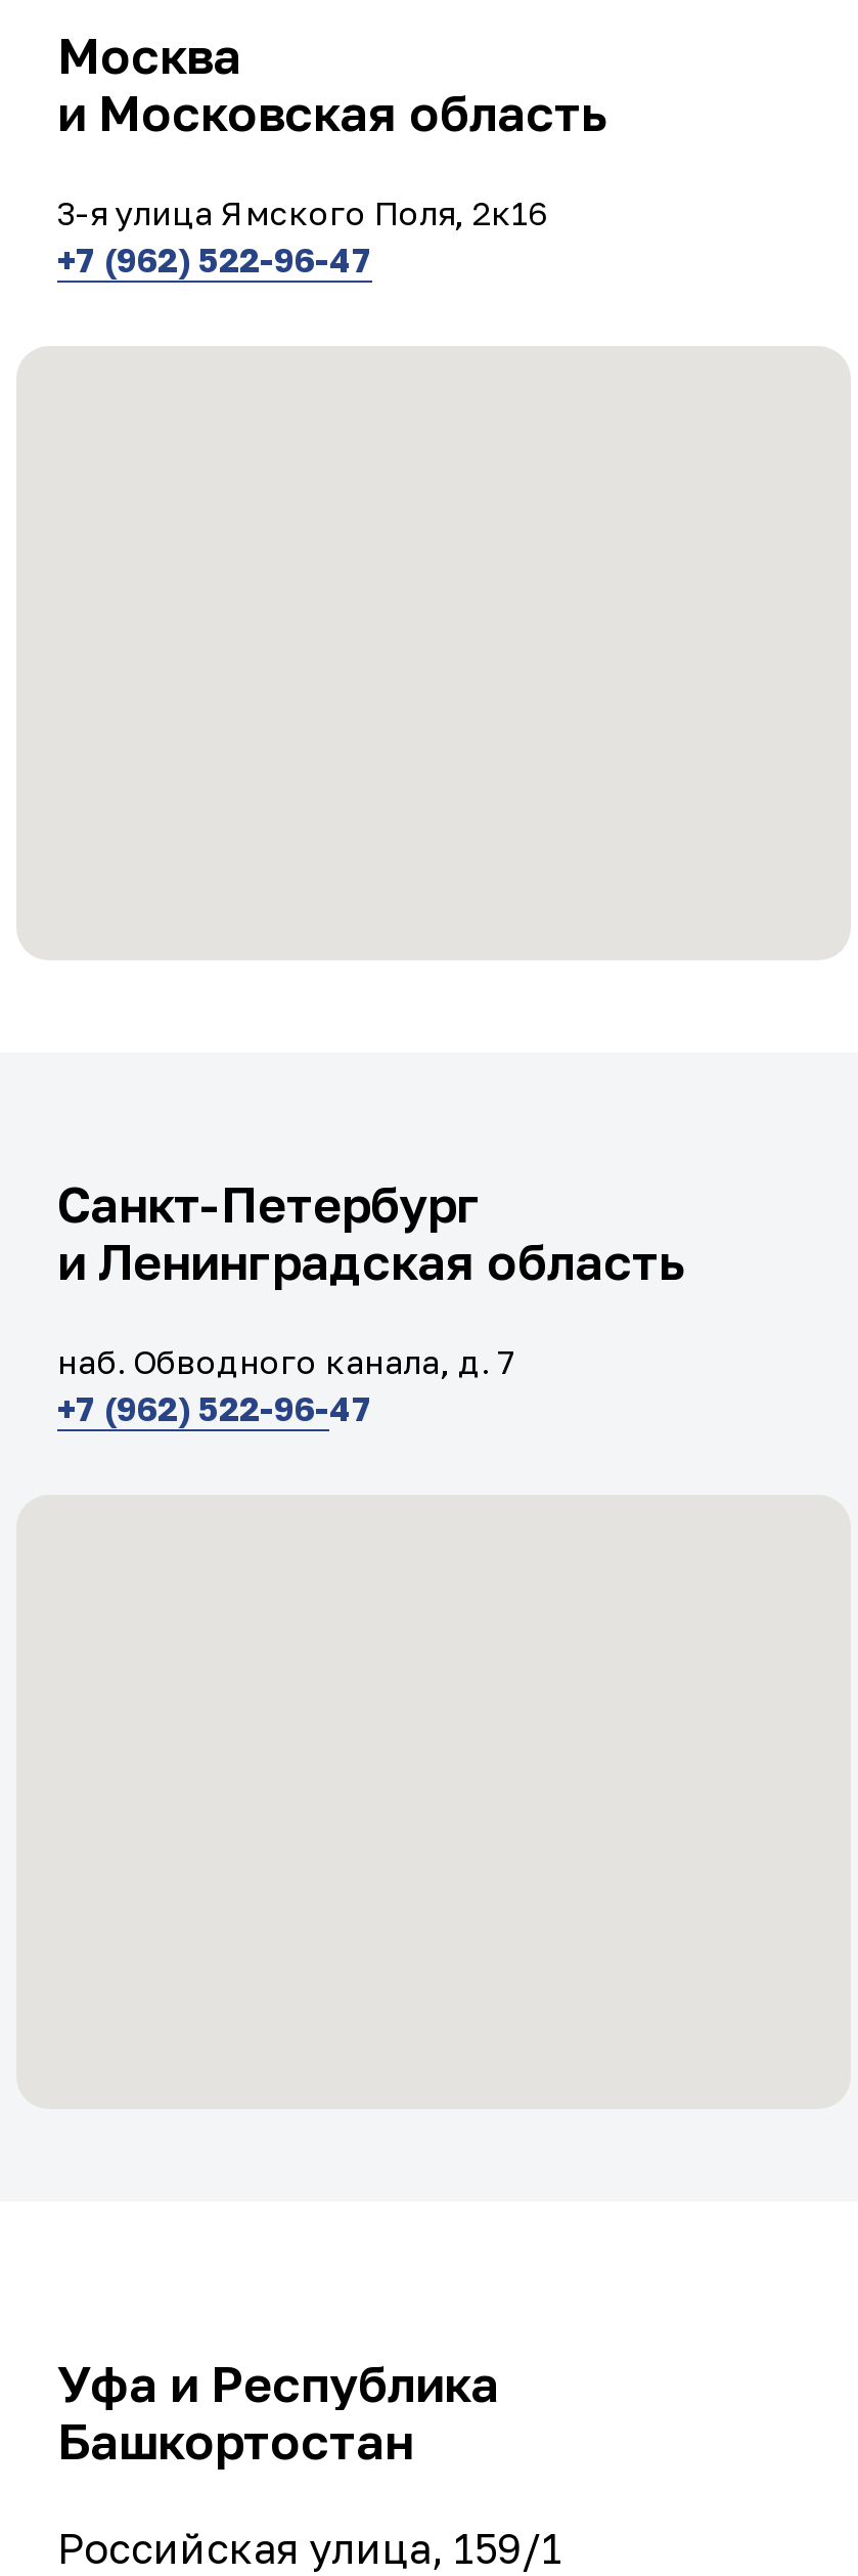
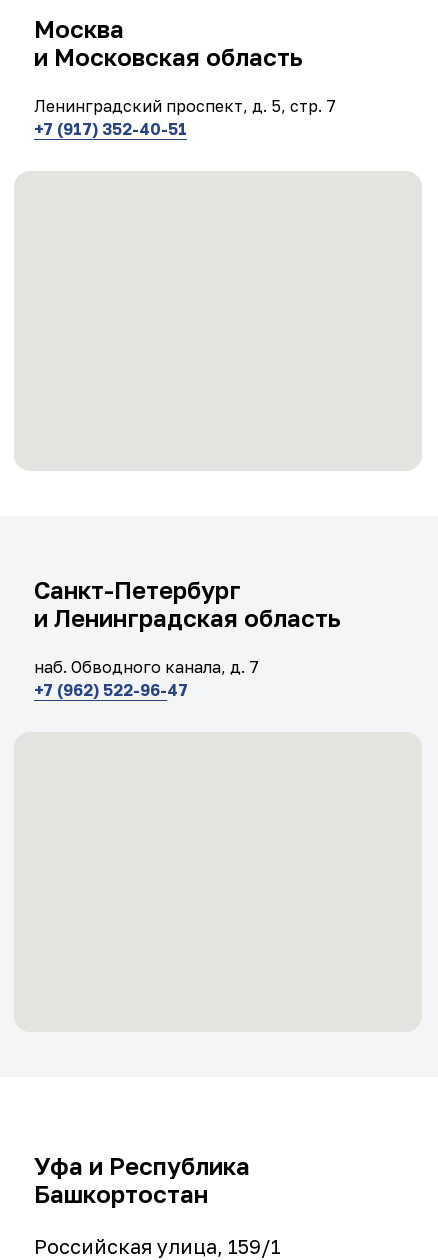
- 3-я улица Ямского Поля, 2к16
- +7 (962) 522-96-47
+ Ленинградский проспект, д. 5, стр. 7
+ +7 (917) 352-40-51
